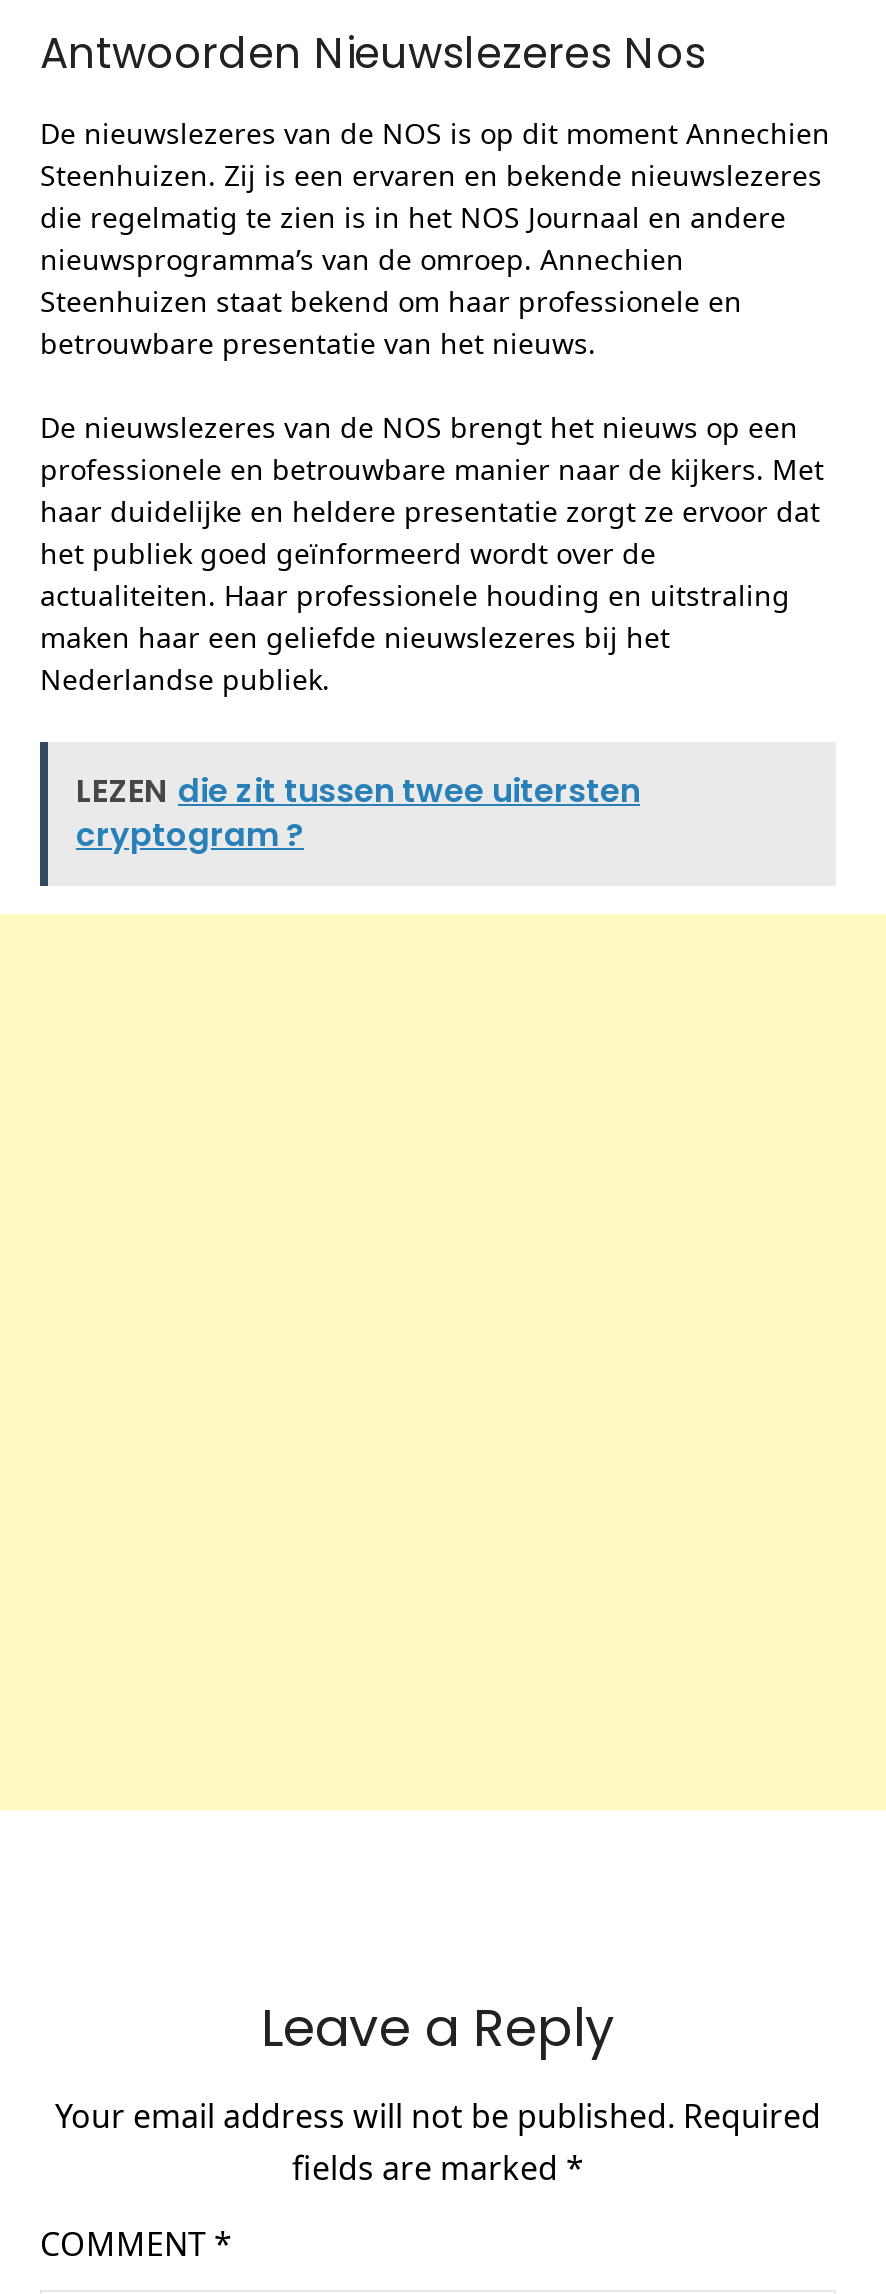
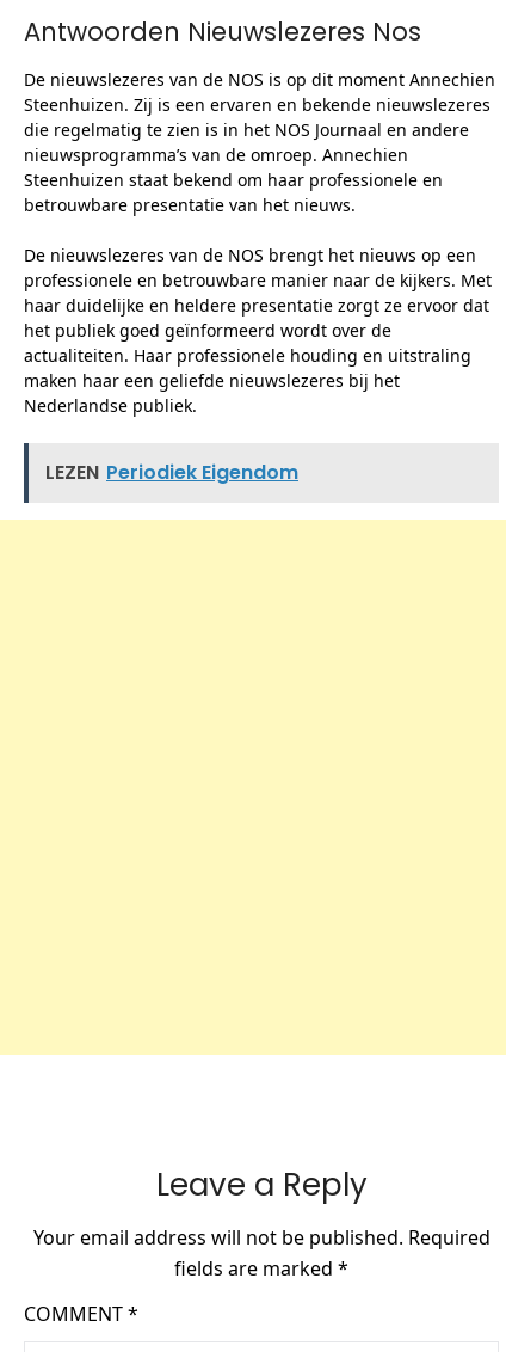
- LEZEN die zit tussen twee uitersten
- cryptogram ?
+ LEZEN Periodiek Eigendom
